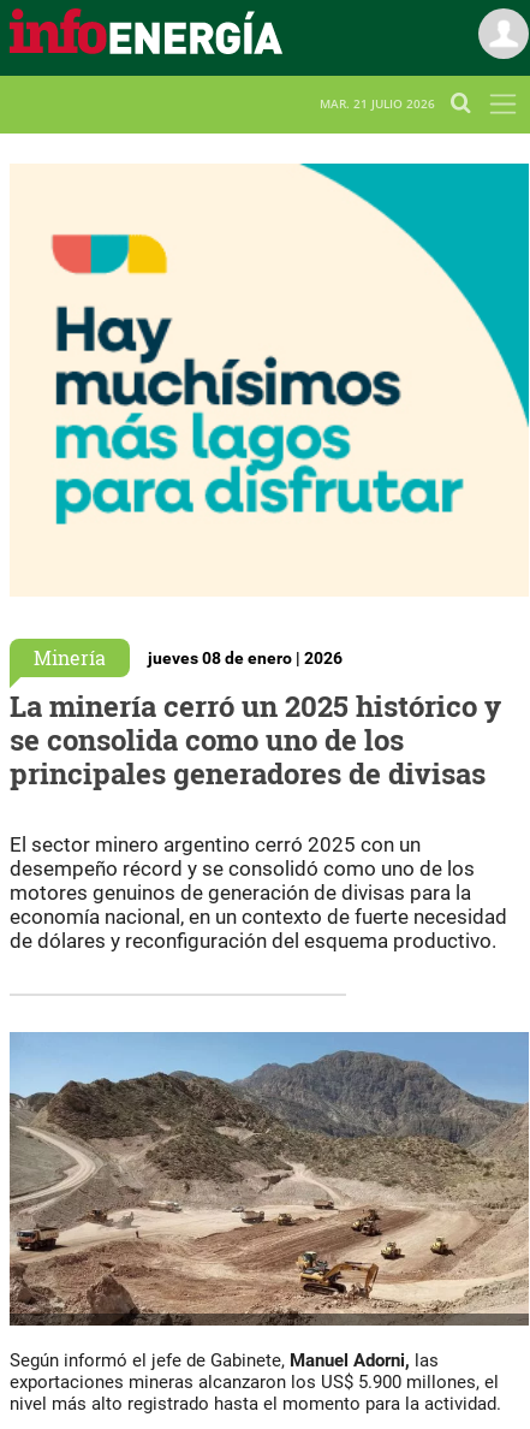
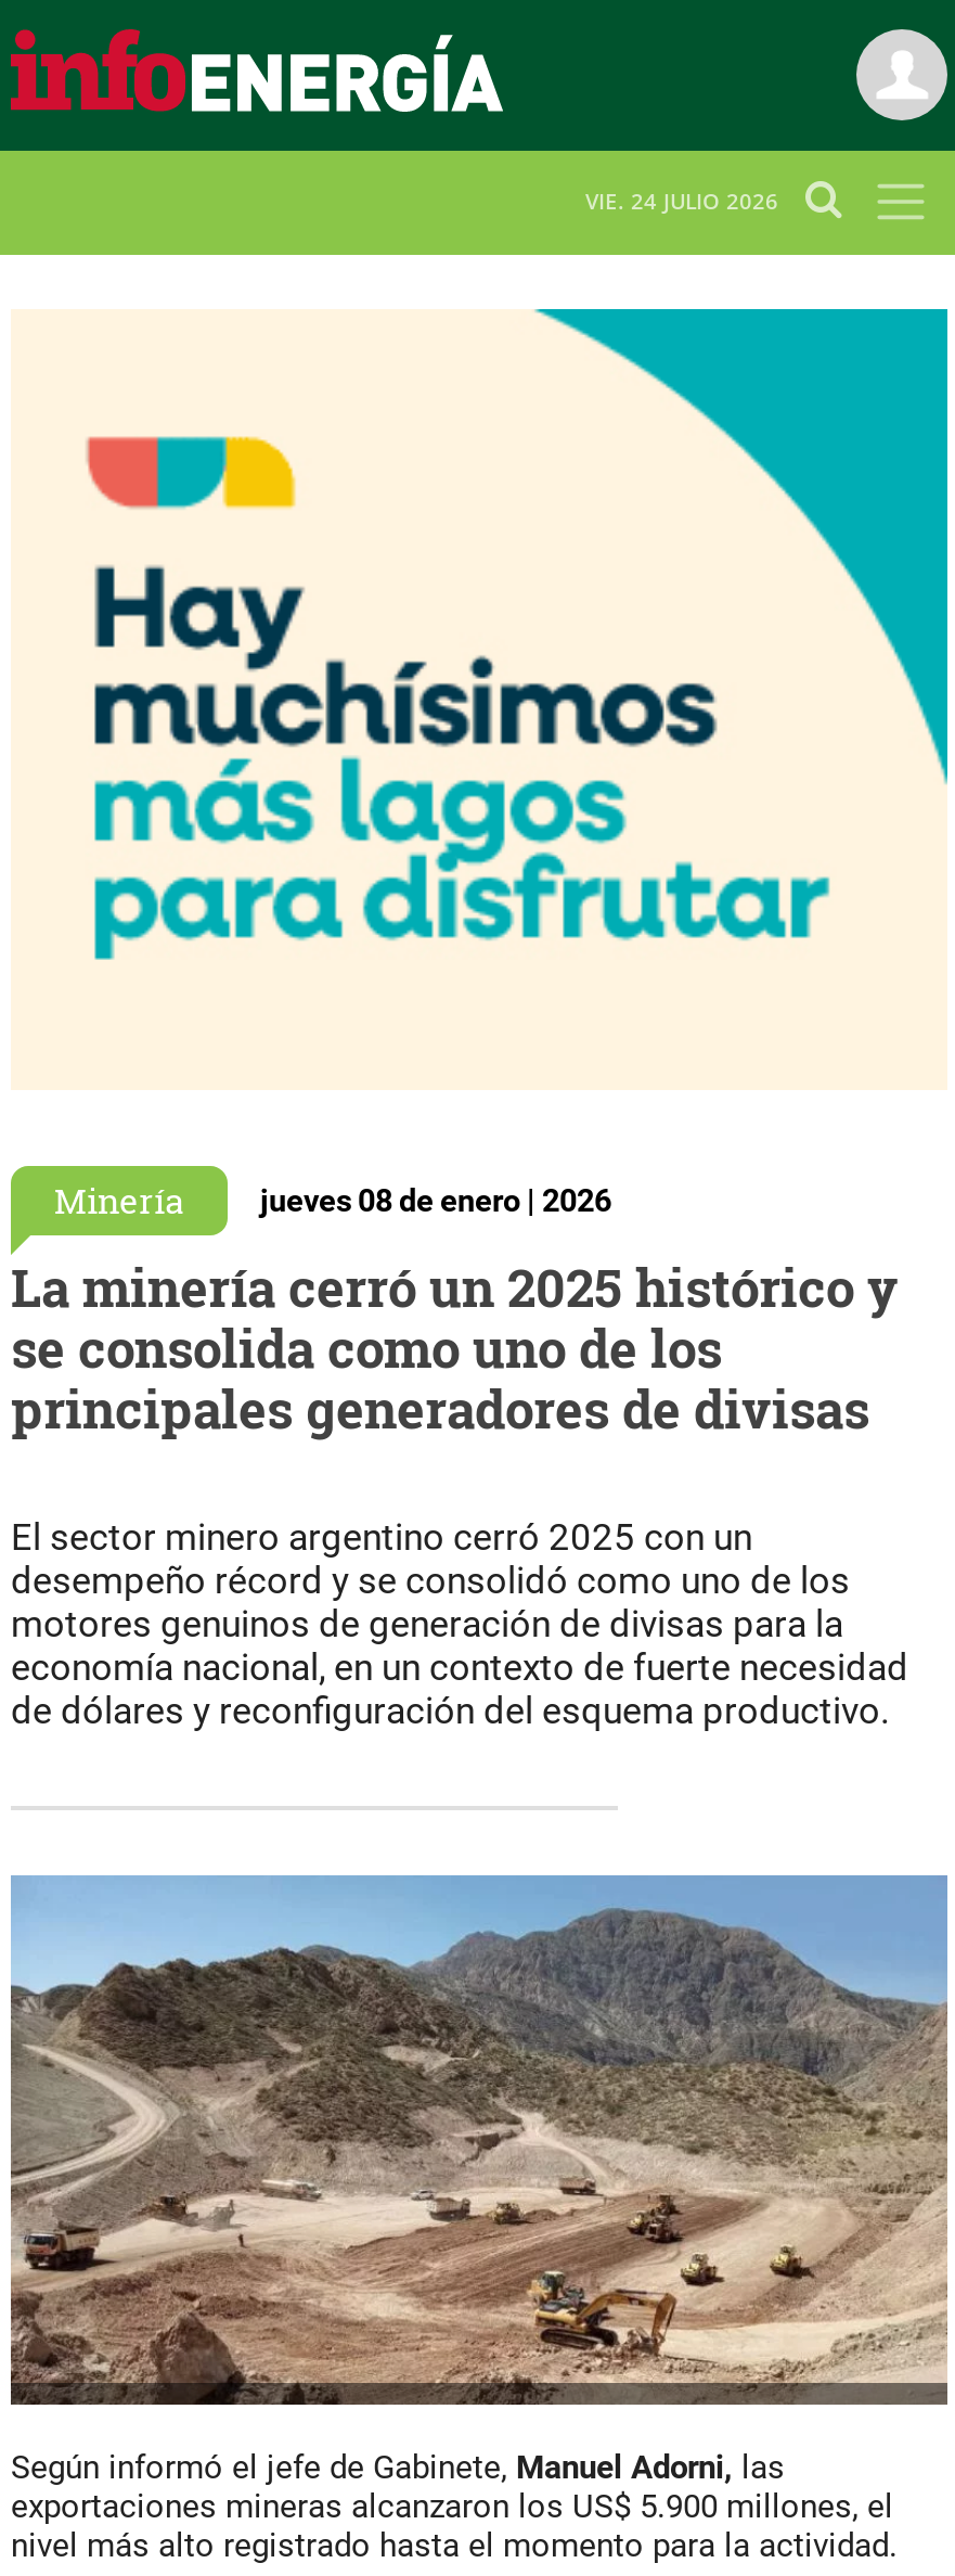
- MAR. 21 JULIO 2026
+ VIE. 24 JULIO 2026
